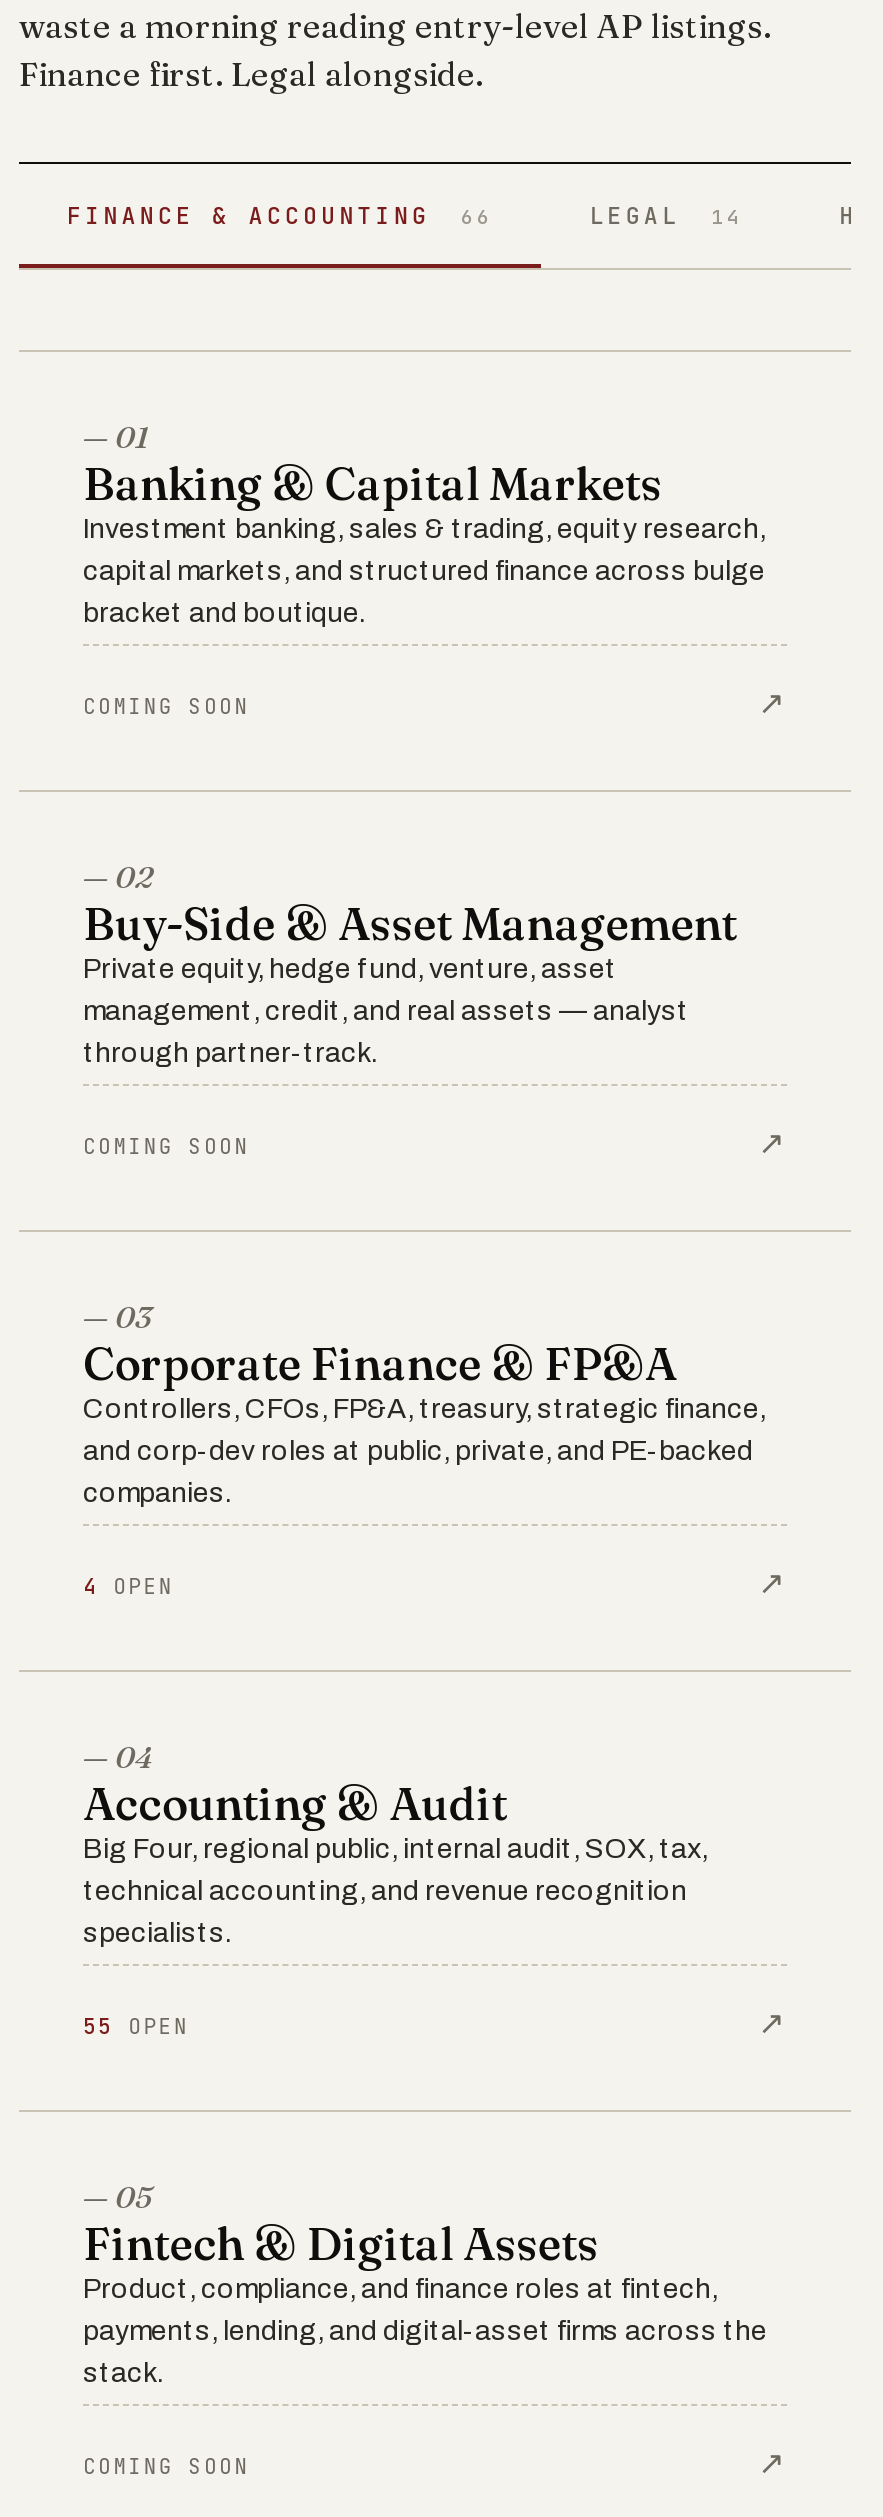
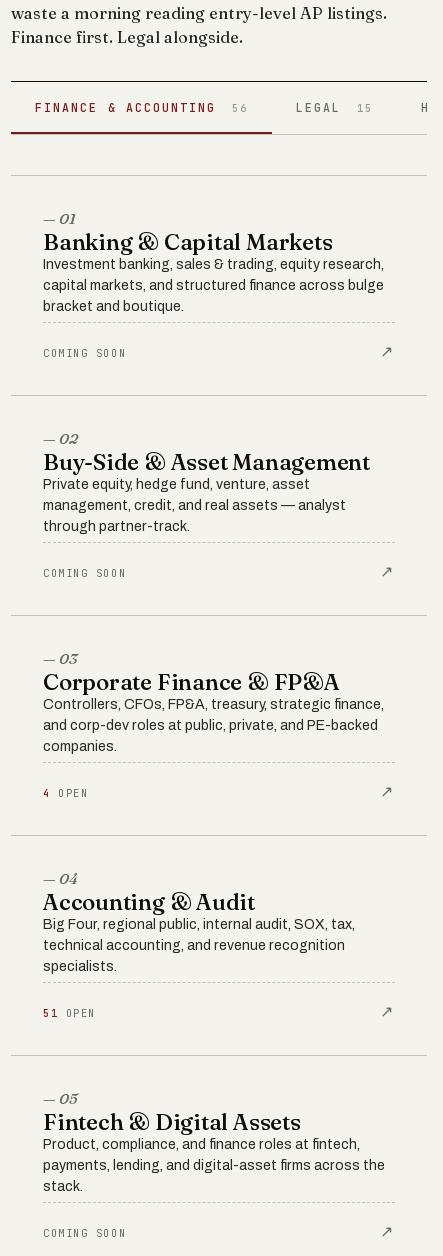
- FINANCE & ACCOUNTING 66
+ FINANCE & ACCOUNTING 56

- LEGAL 14
+ LEGAL 15

- 55 OPEN
+ 51 OPEN
